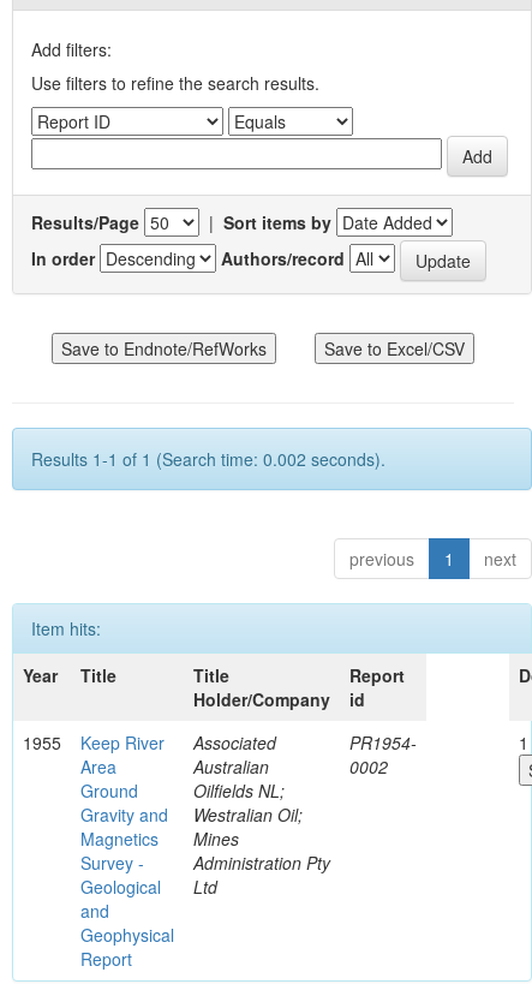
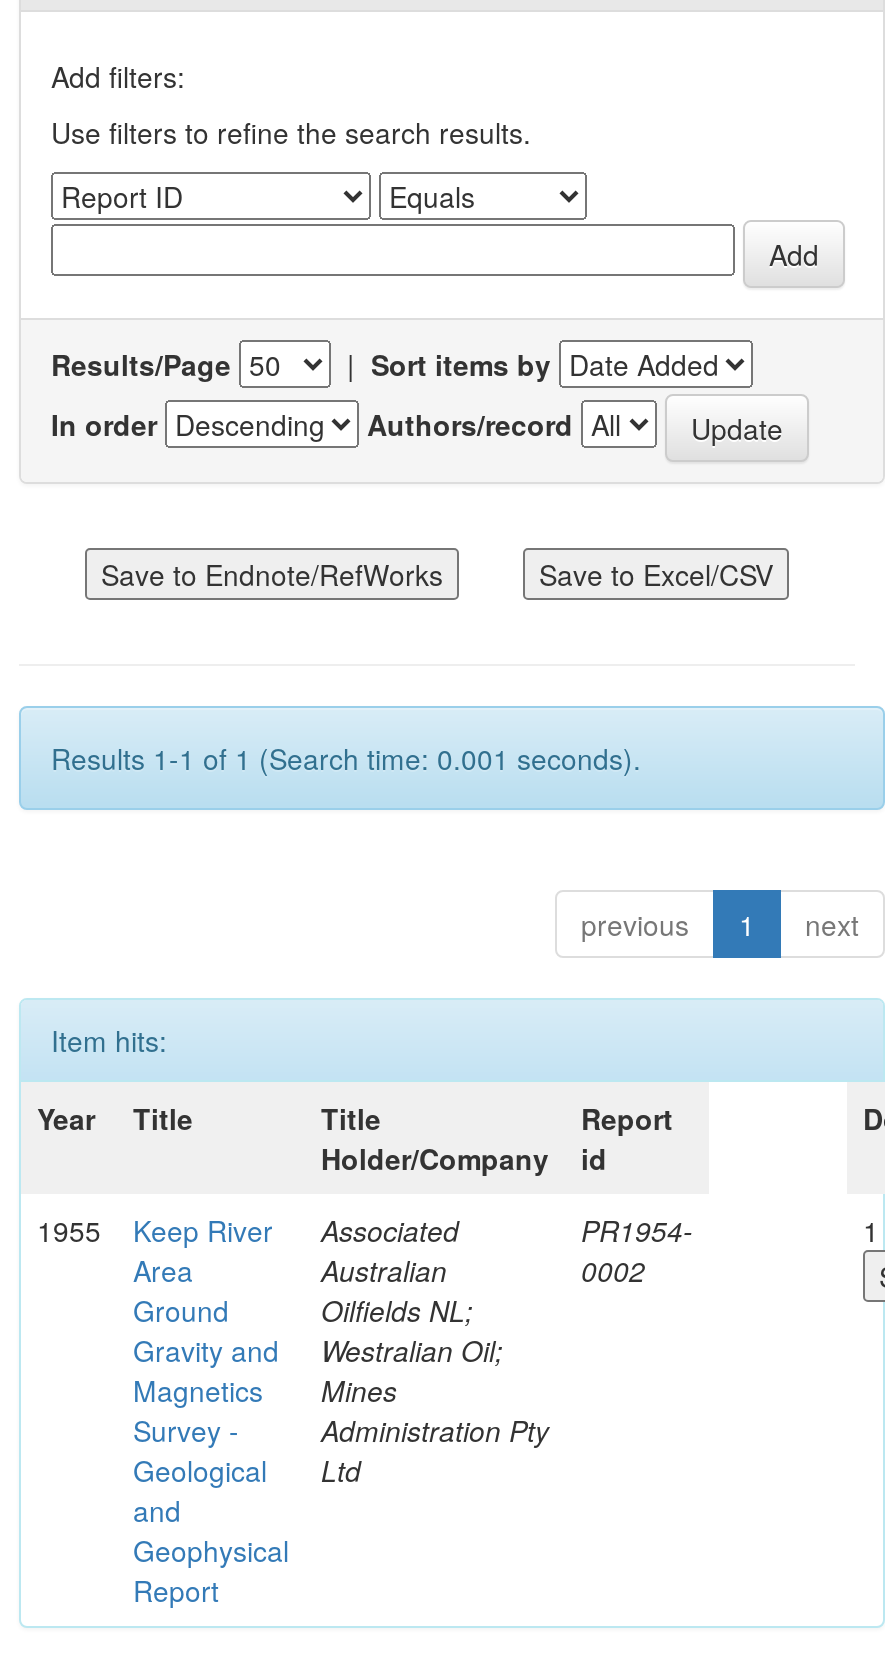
- Results 1-1 of 1 (Search time: 0.002 seconds).
+ Results 1-1 of 1 (Search time: 0.001 seconds).
